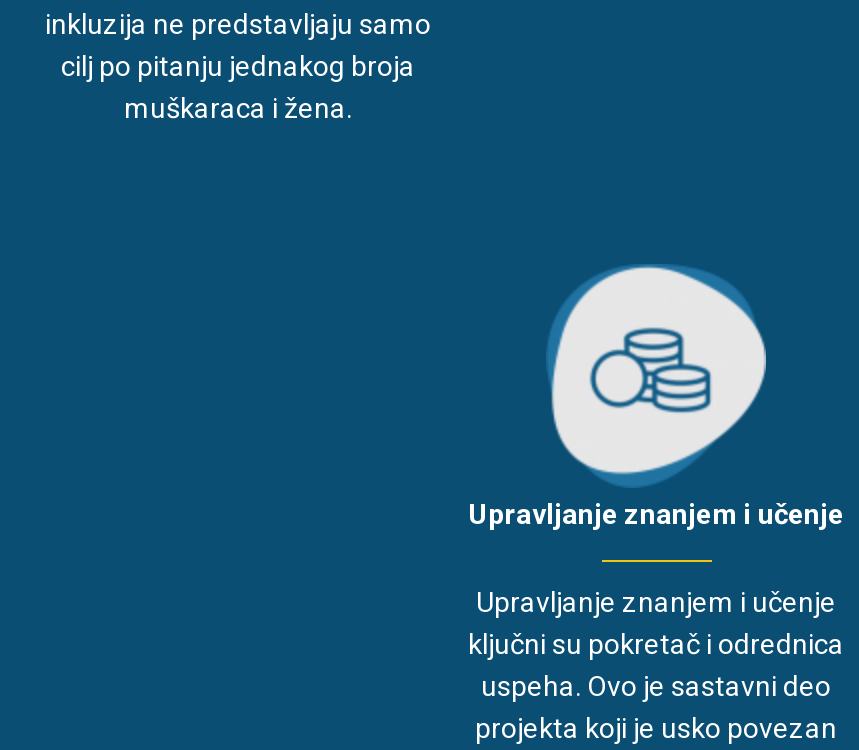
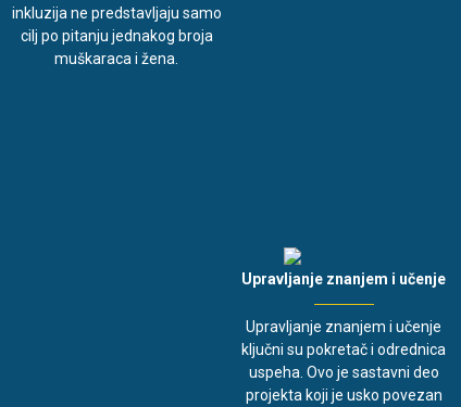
- [image]
